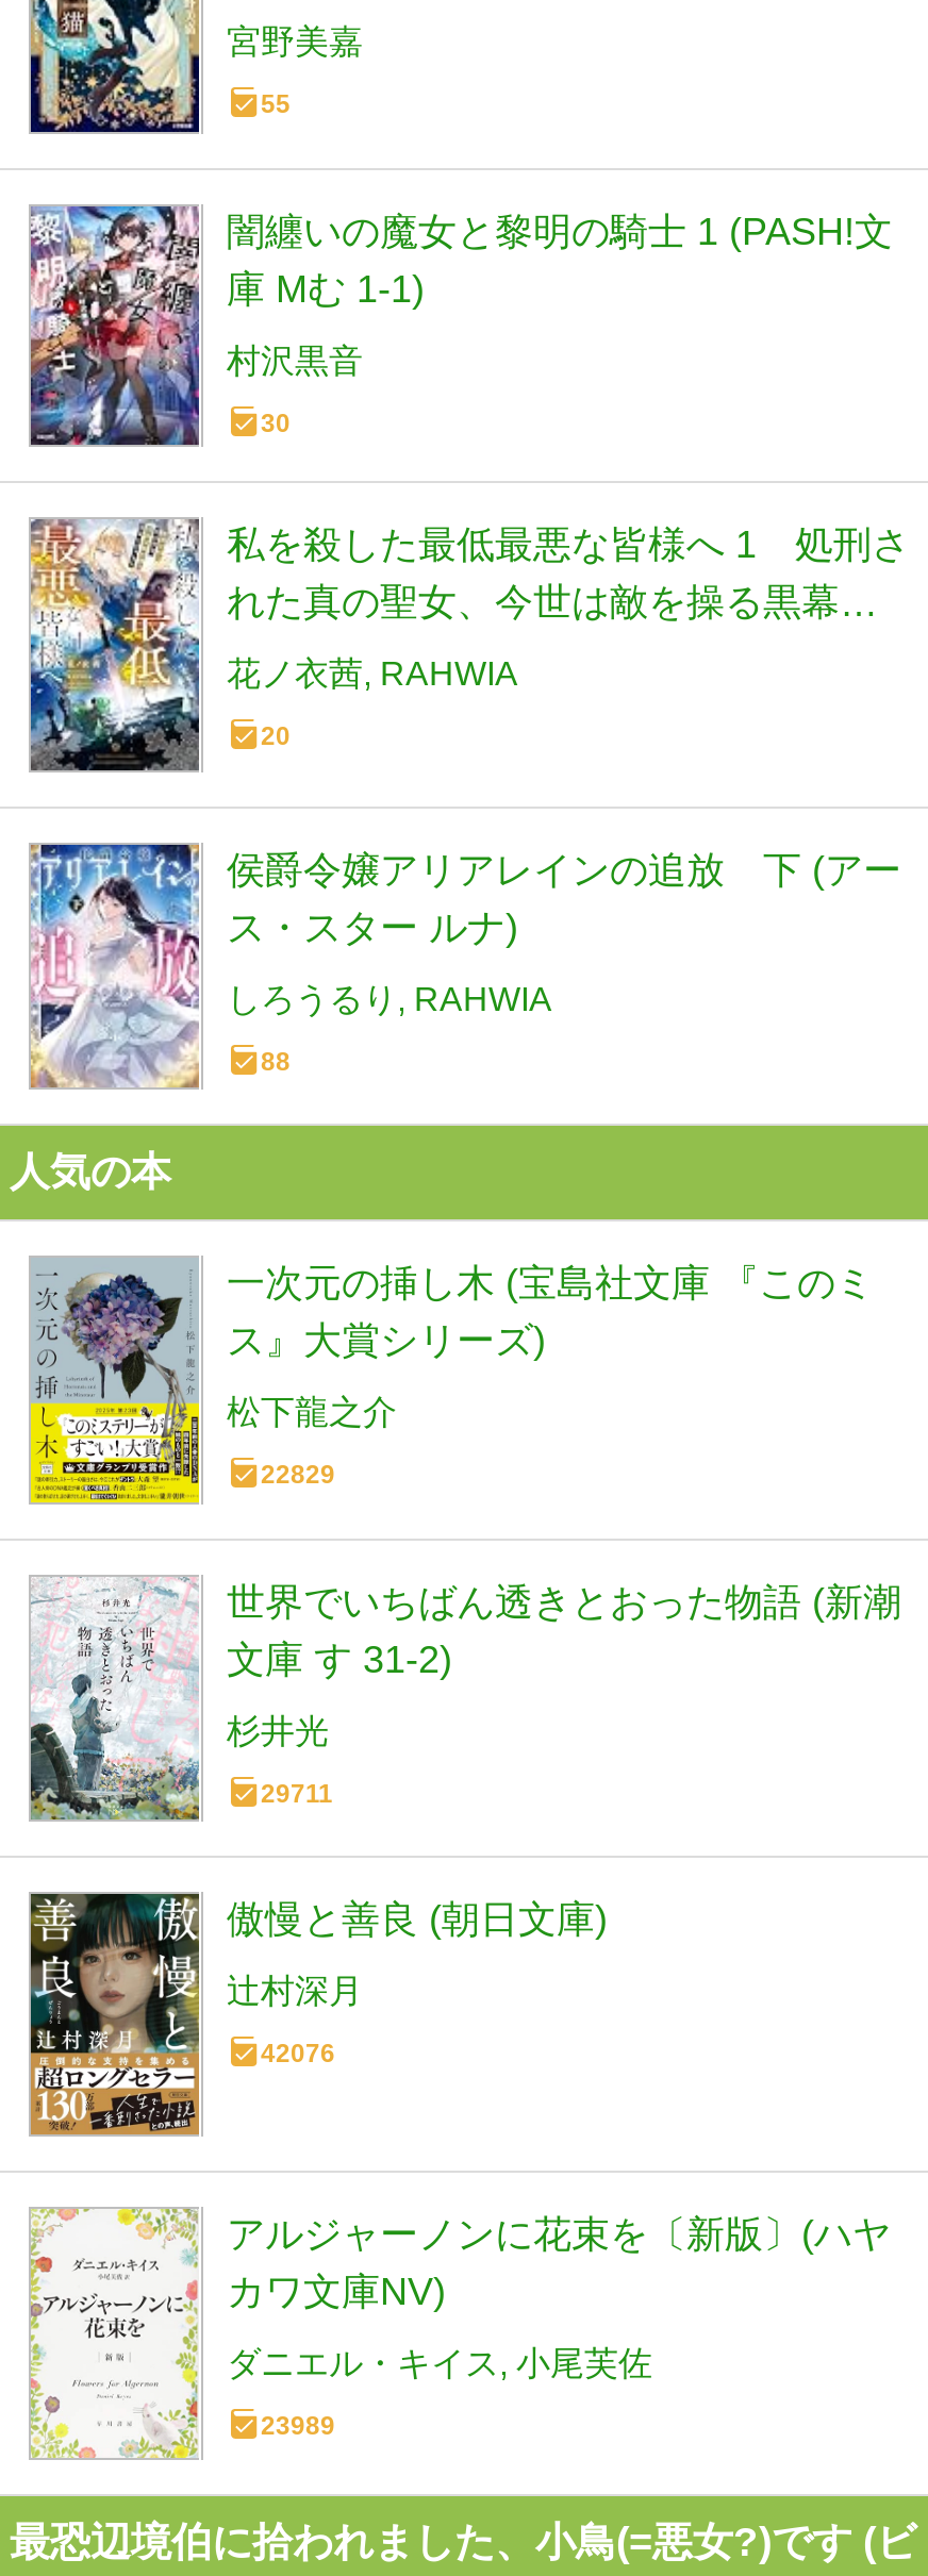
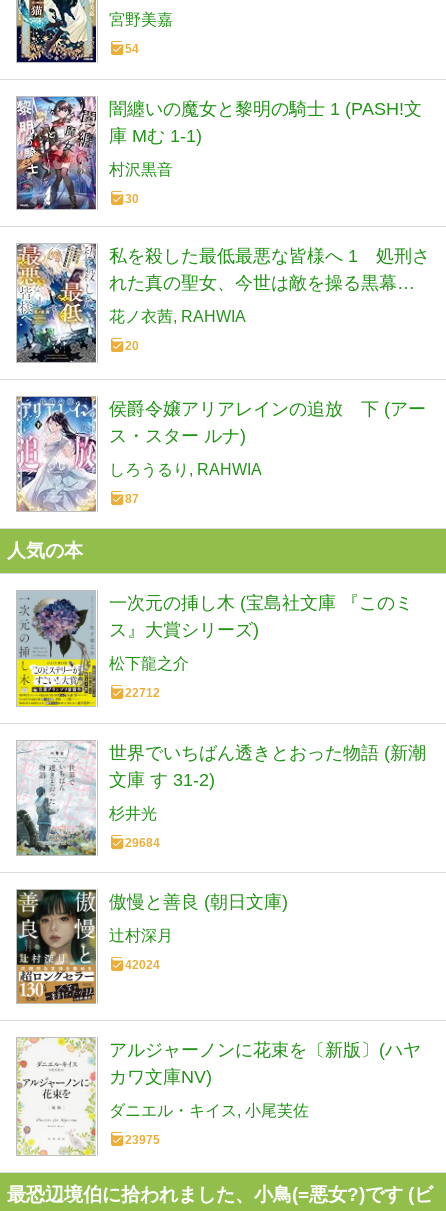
- 55
+ 54

- 88
+ 87

- 22829
+ 22712

- 29711
+ 29684

- 42076
+ 42024

- 23989
+ 23975
